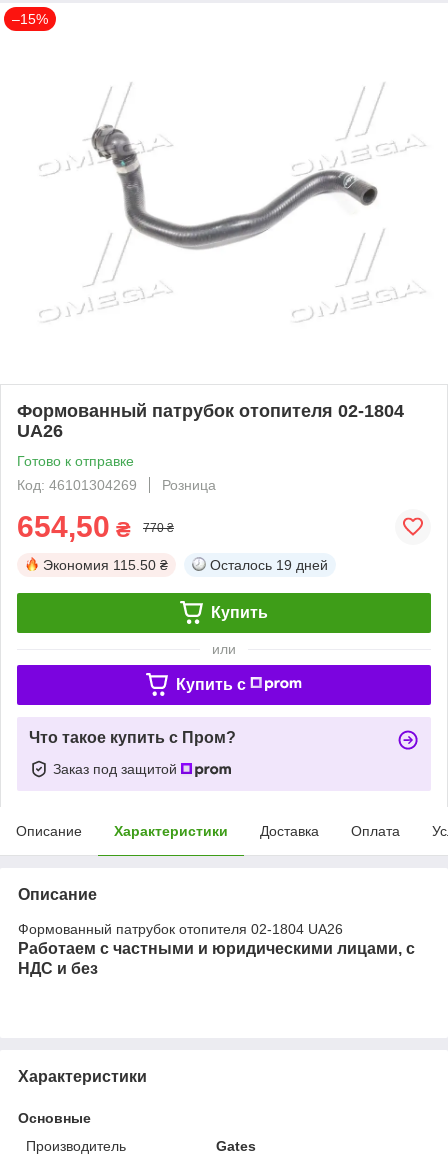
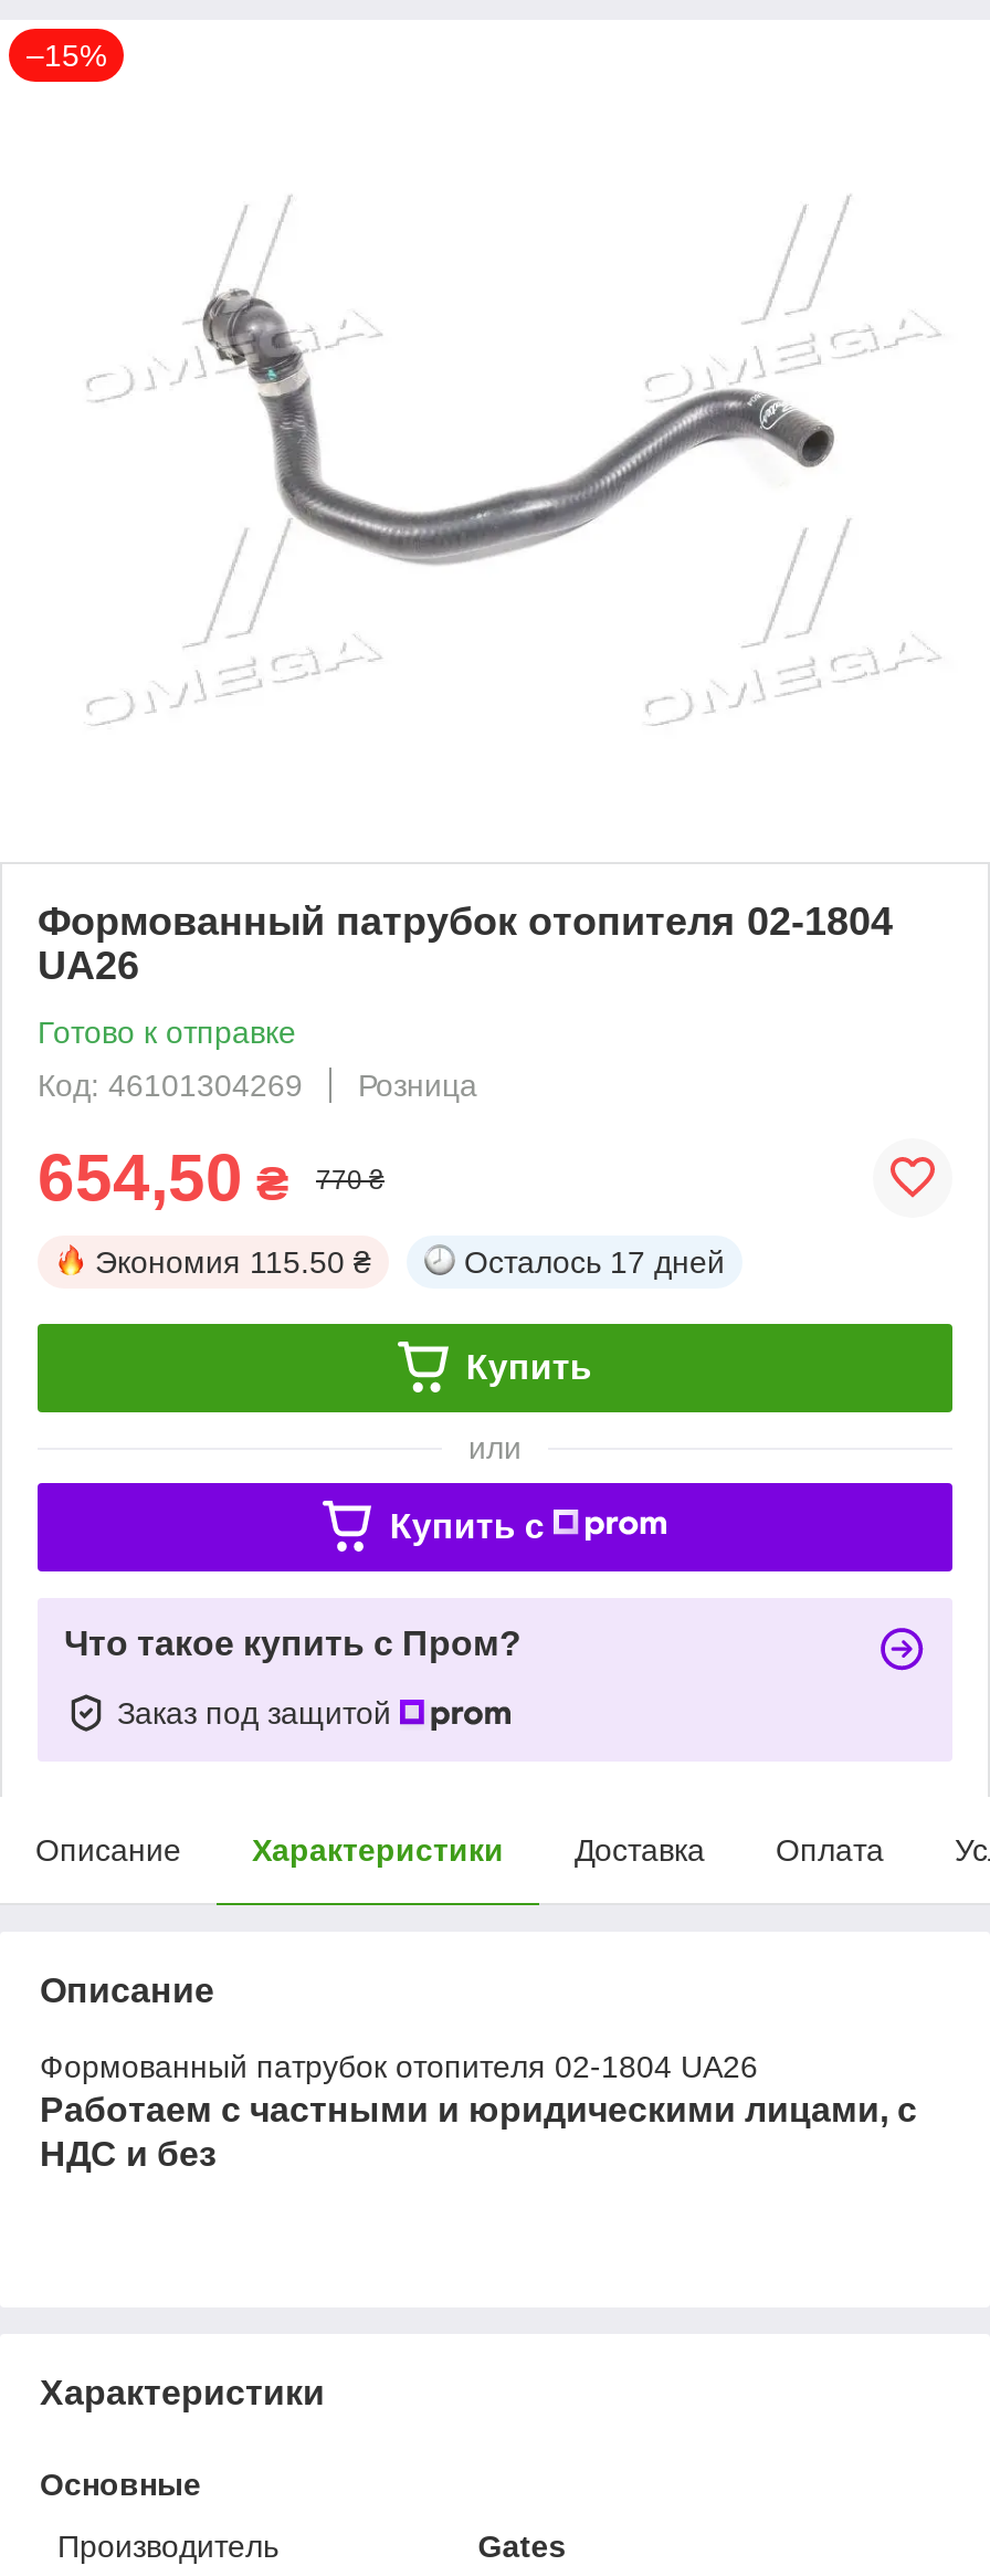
- Осталось 19 дней
+ Осталось 17 дней
